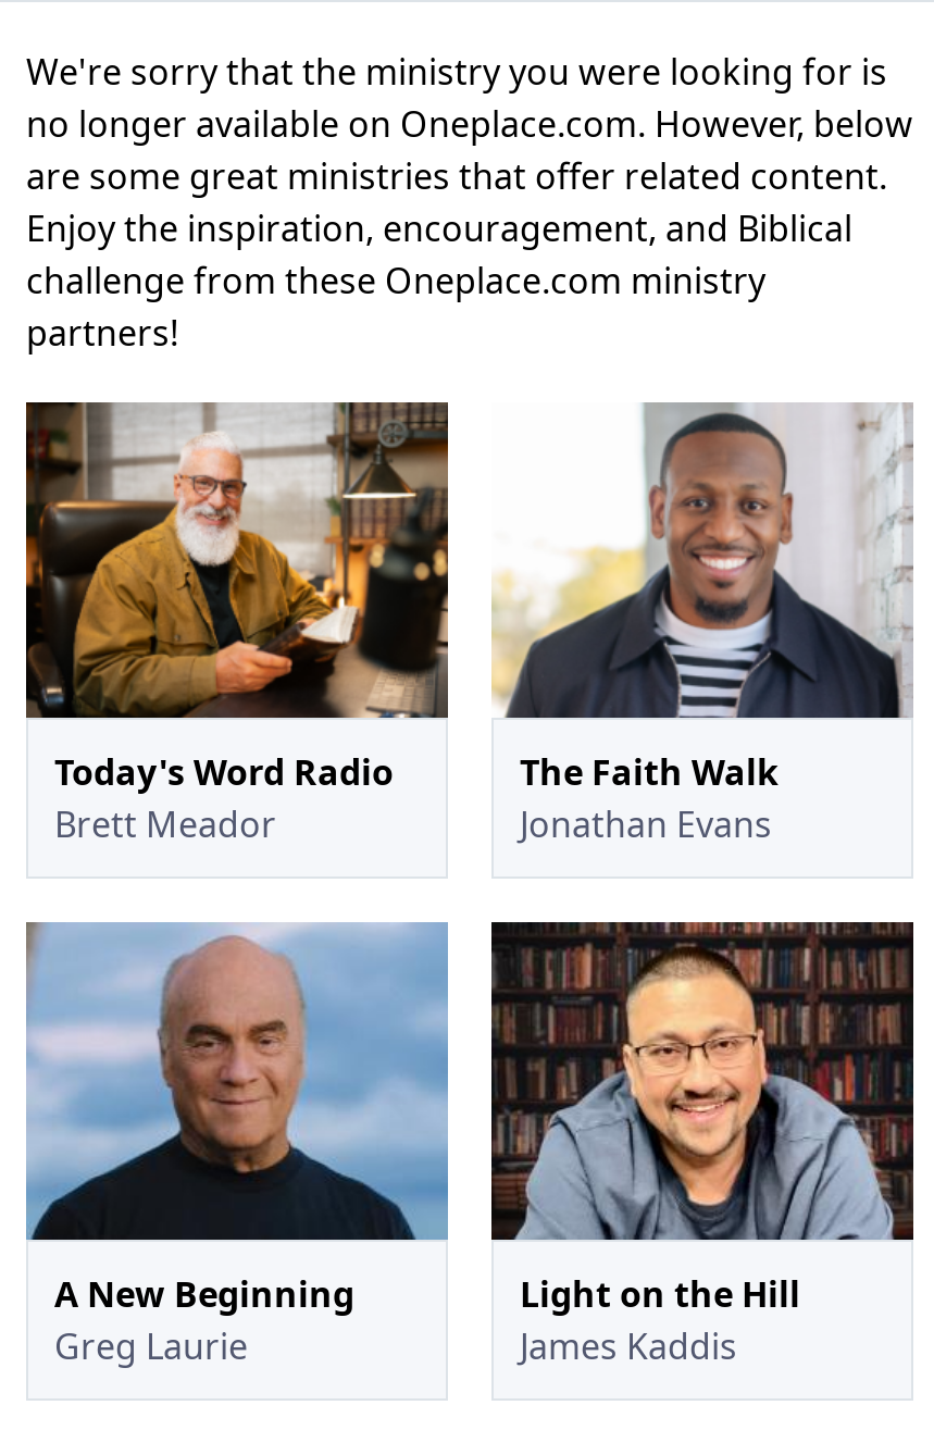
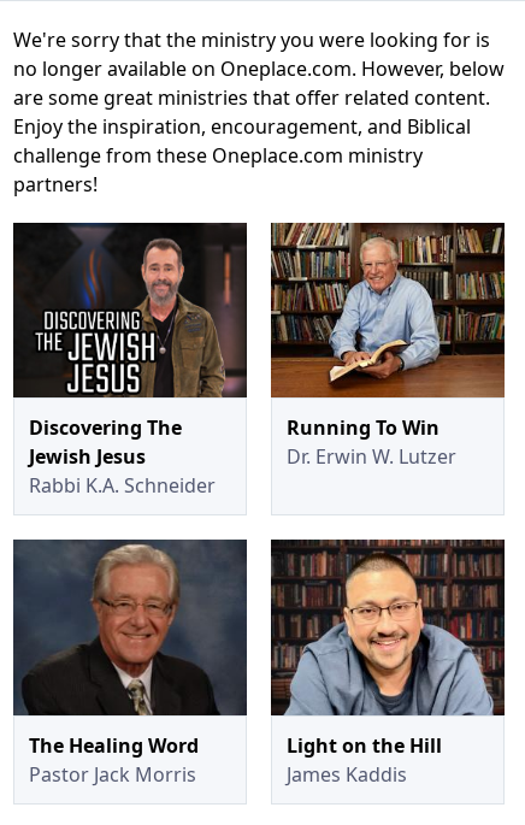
- [image]
- Today's Word Radio
- Brett Meador
+ [image]
+ Discovering The
+ Jewish Jesus
+ Rabbi K.A. Schneider

- [image]
- The Faith Walk
- Jonathan Evans
+ [image]
+ Running To Win
+ Dr. Erwin W. Lutzer

- [image]
- A New Beginning
- Greg Laurie
+ [image]
+ The Healing Word
+ Pastor Jack Morris
